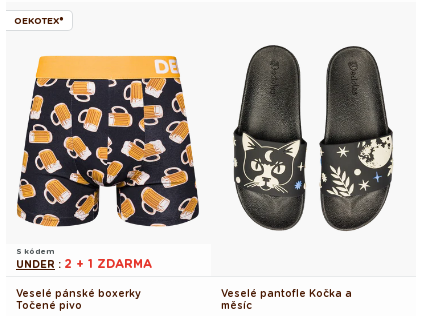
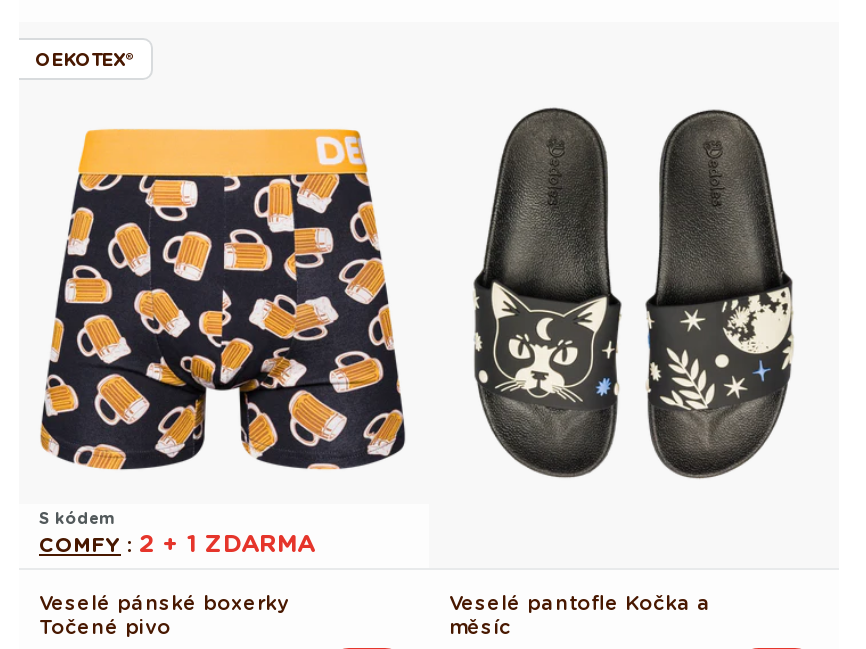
- UNDER: 2 + 1 ZDARMA
+ COMFY: 2 + 1 ZDARMA
